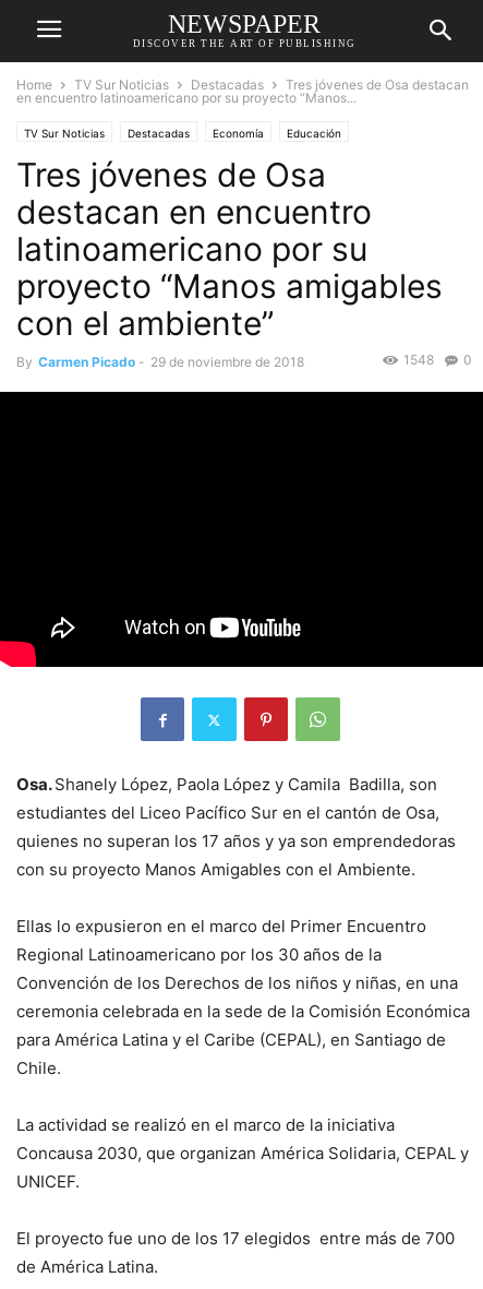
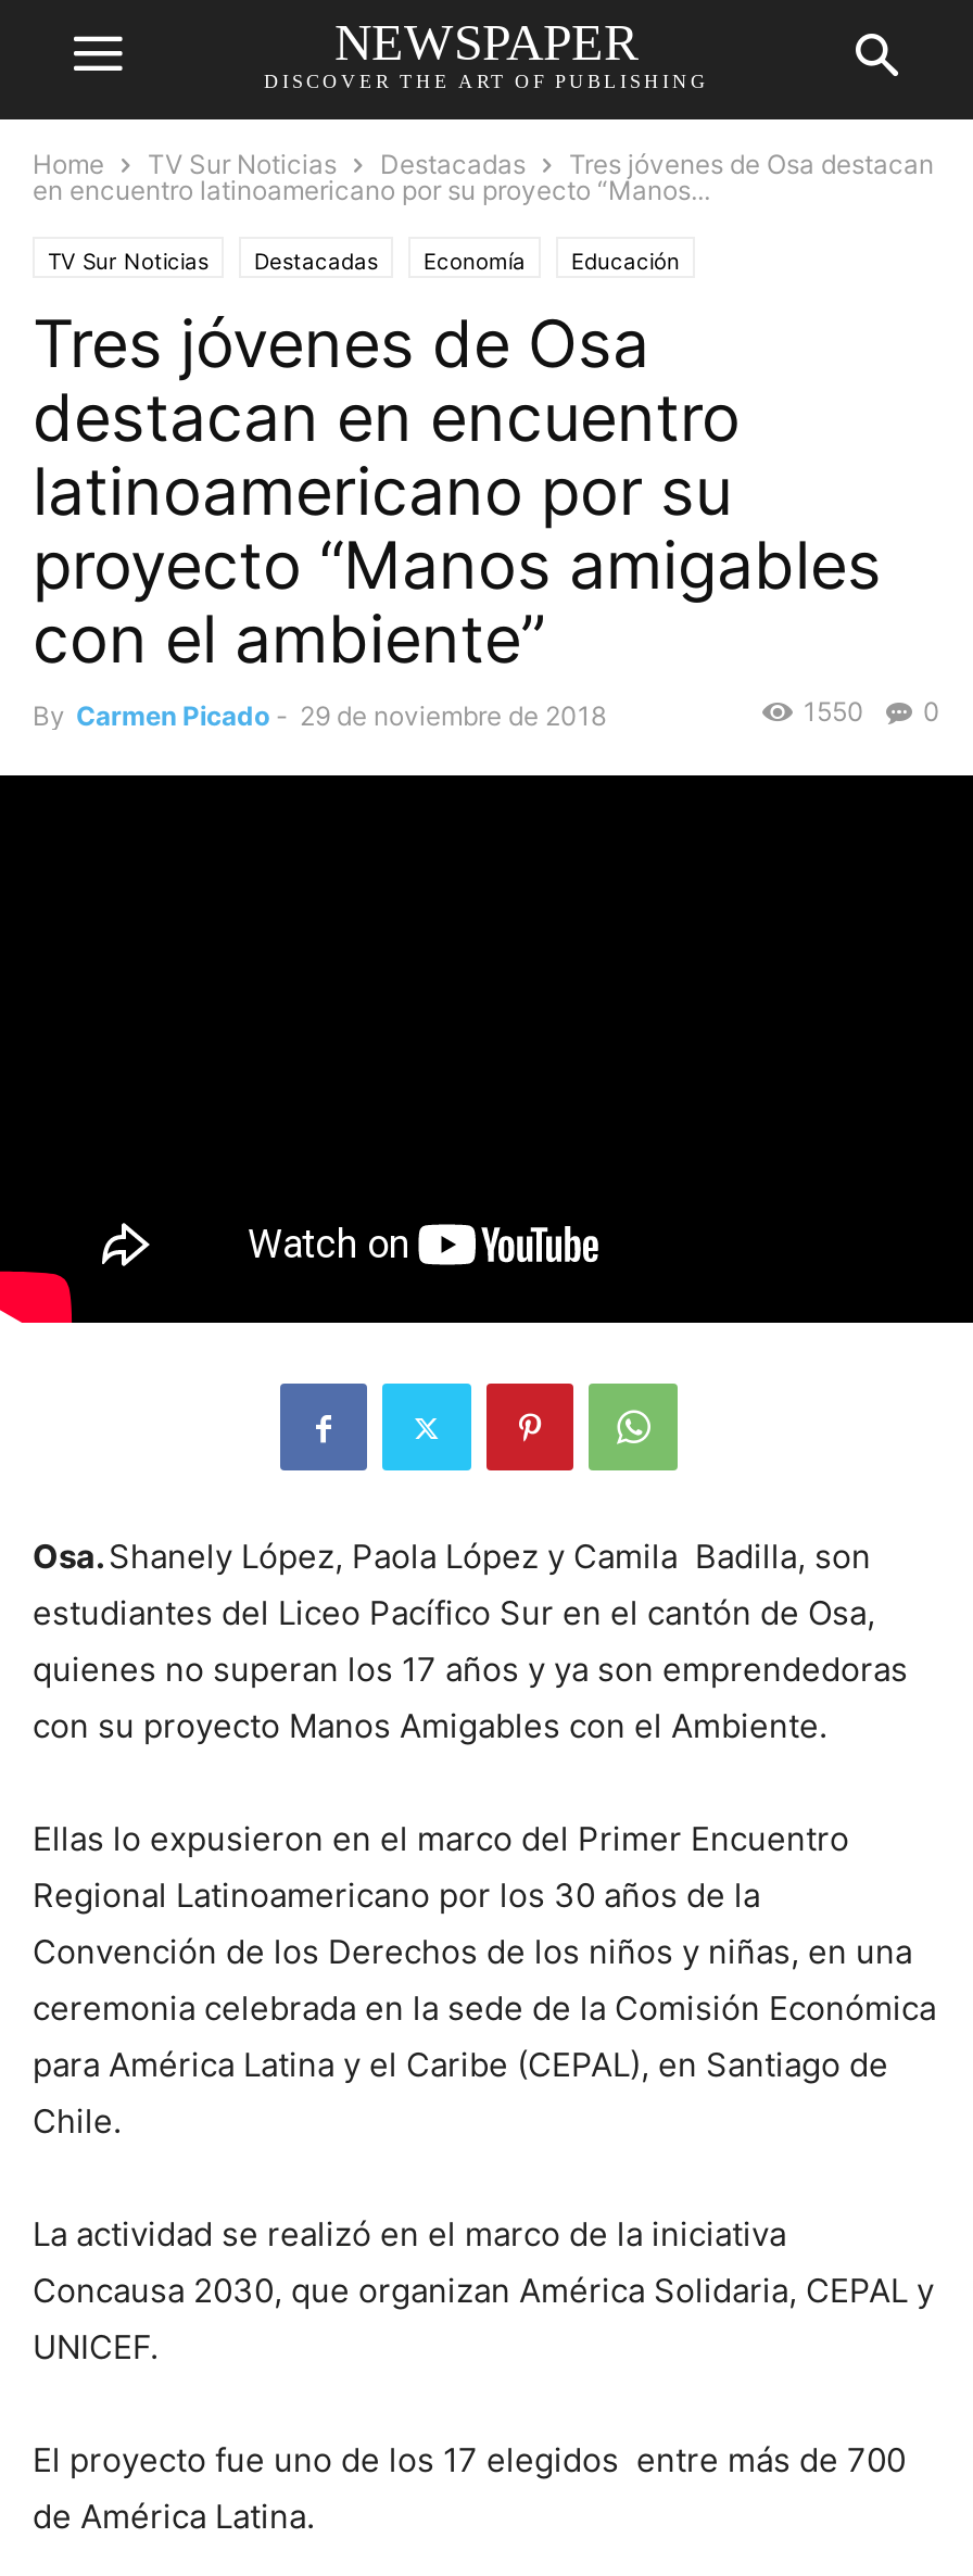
- 1548 0
+ 1550 0
